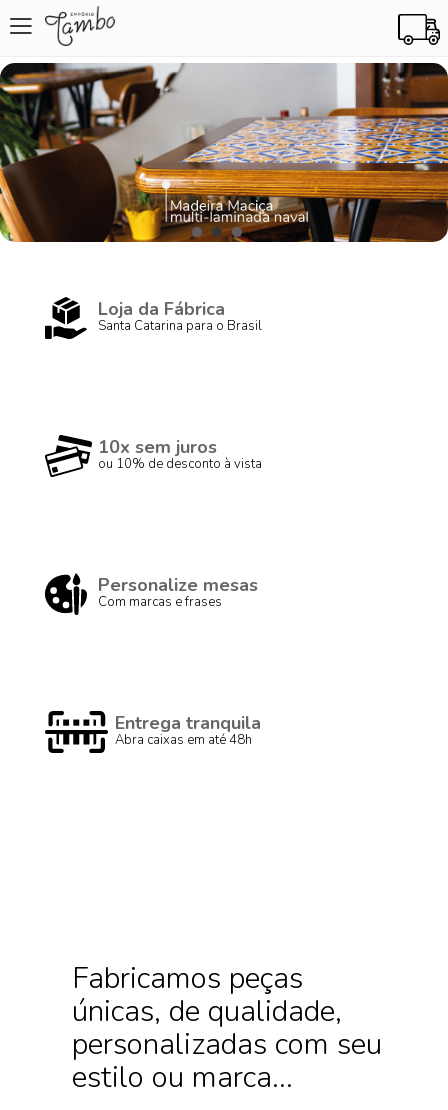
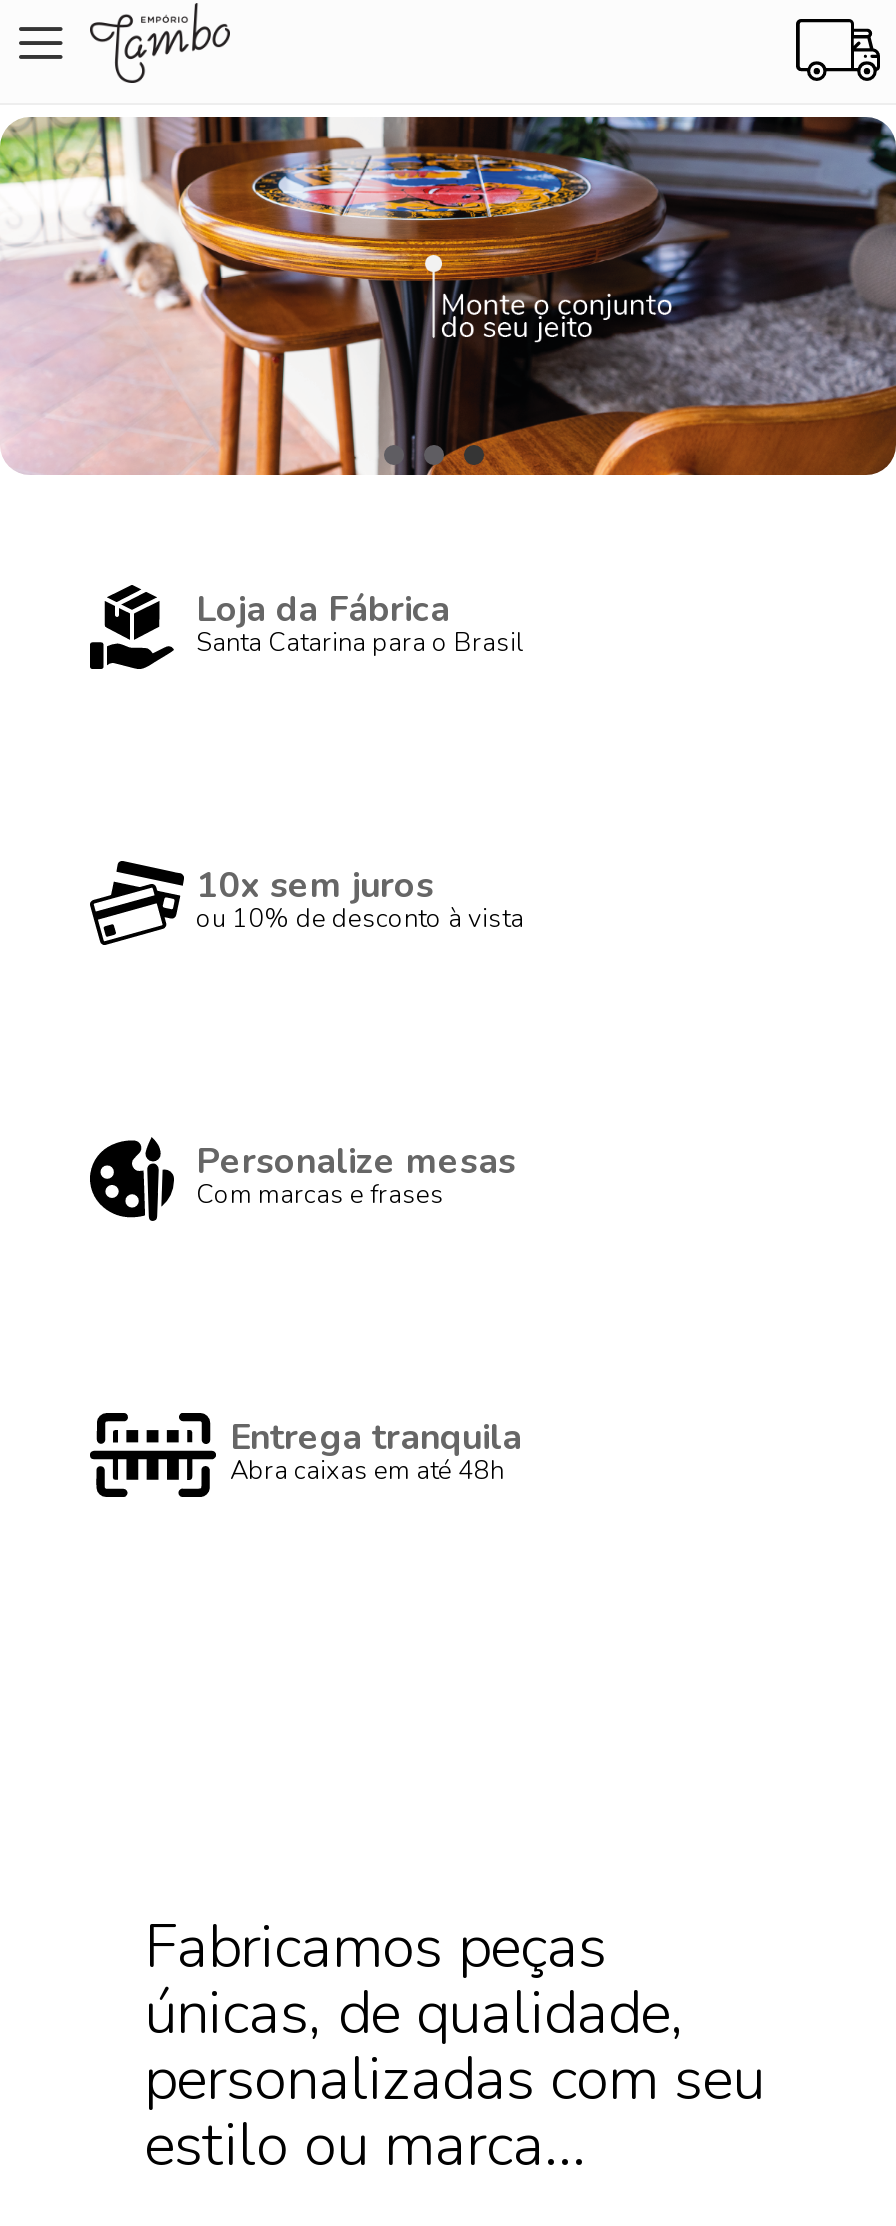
- [image]
+ [image]
